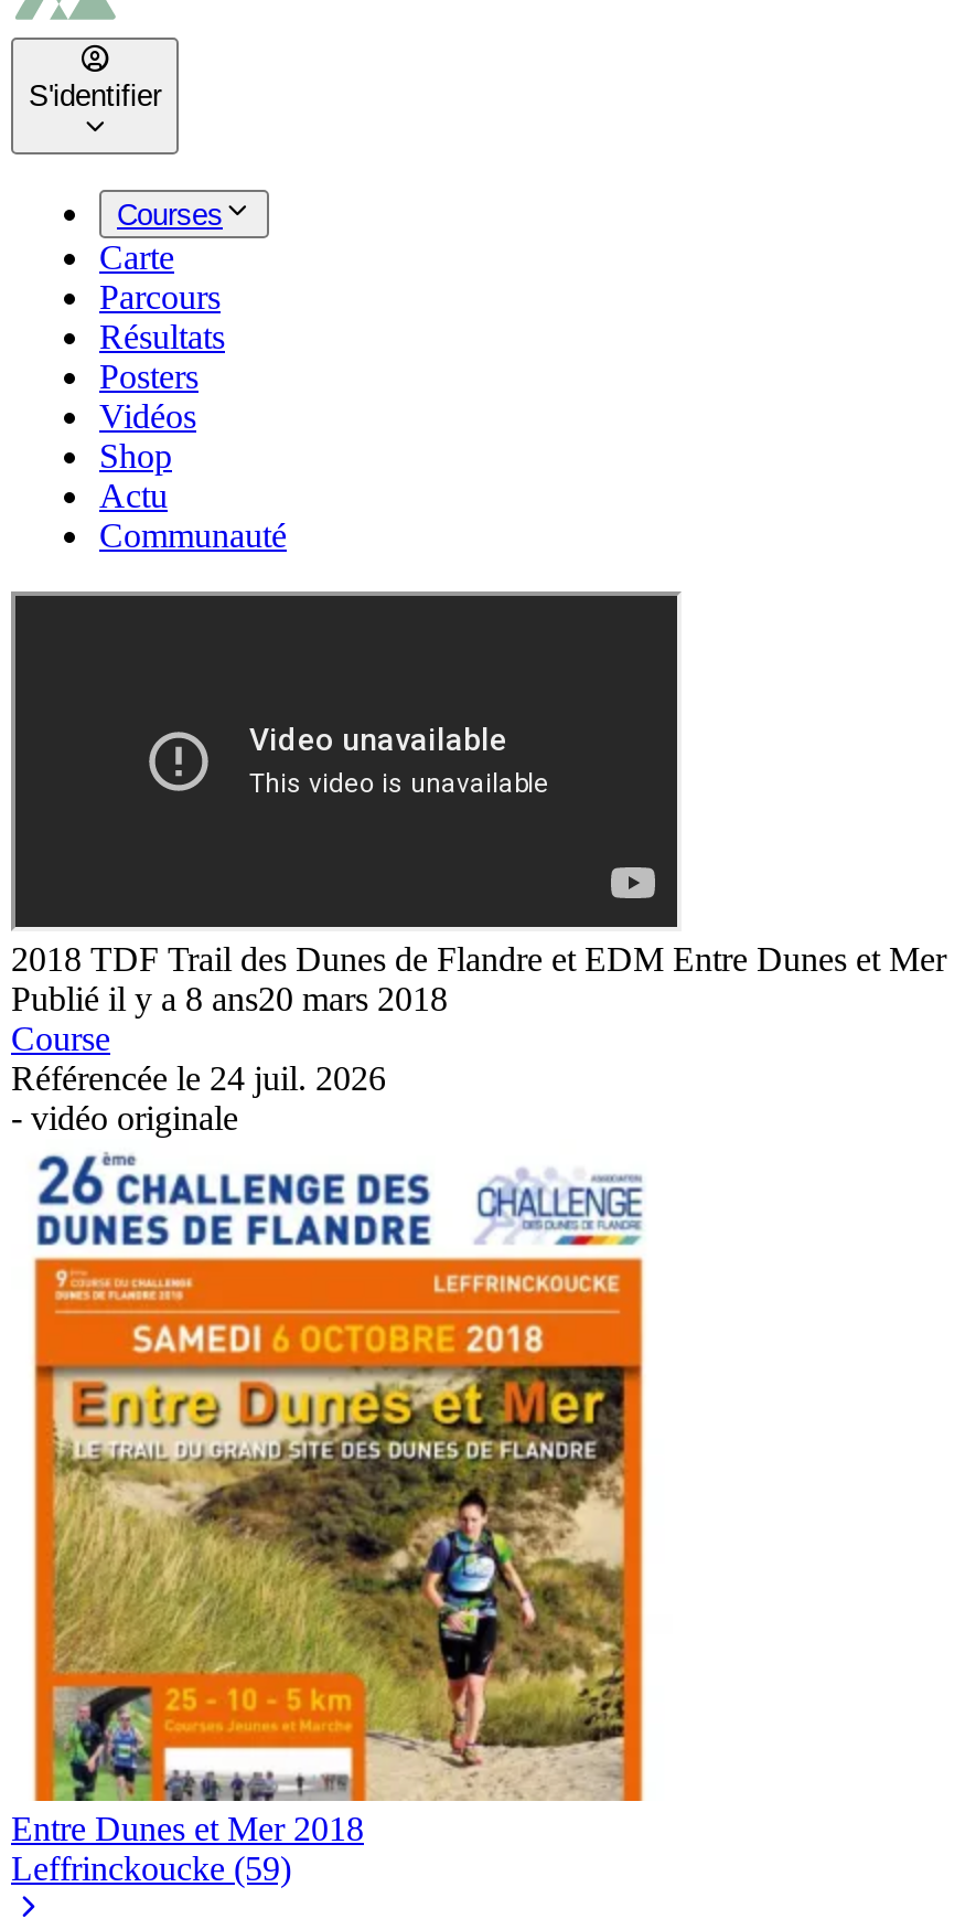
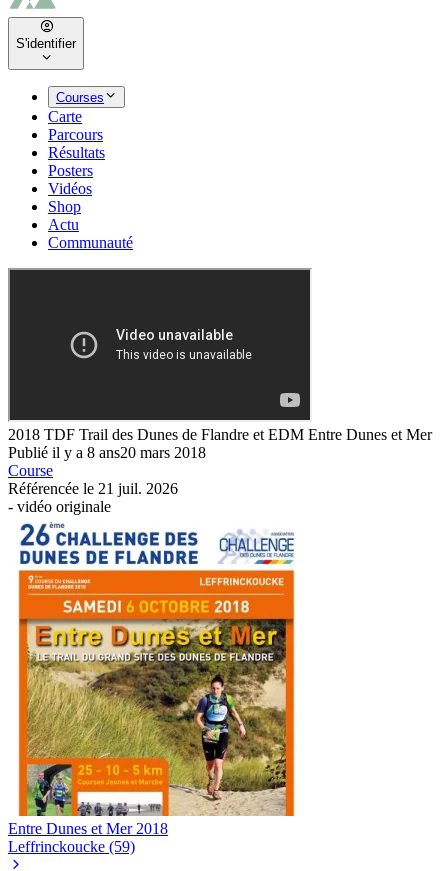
- Référencée le 24 juil. 2026
+ Référencée le 21 juil. 2026
